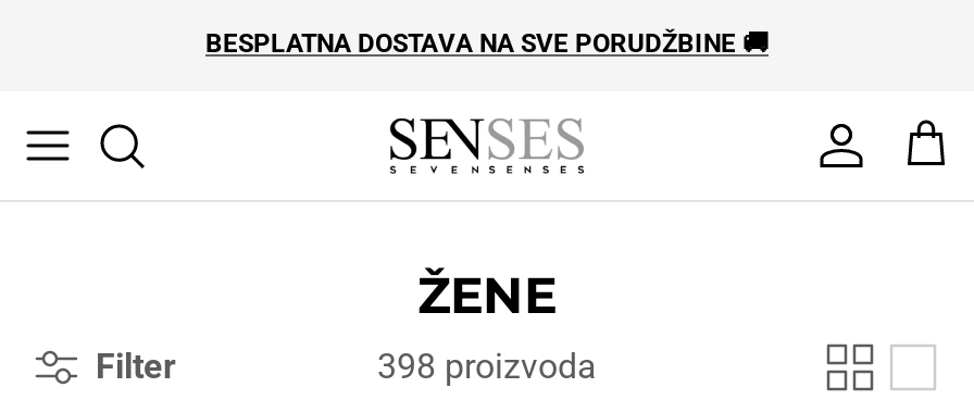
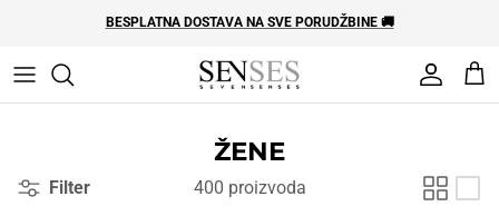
- 398 proizvoda
+ 400 proizvoda
